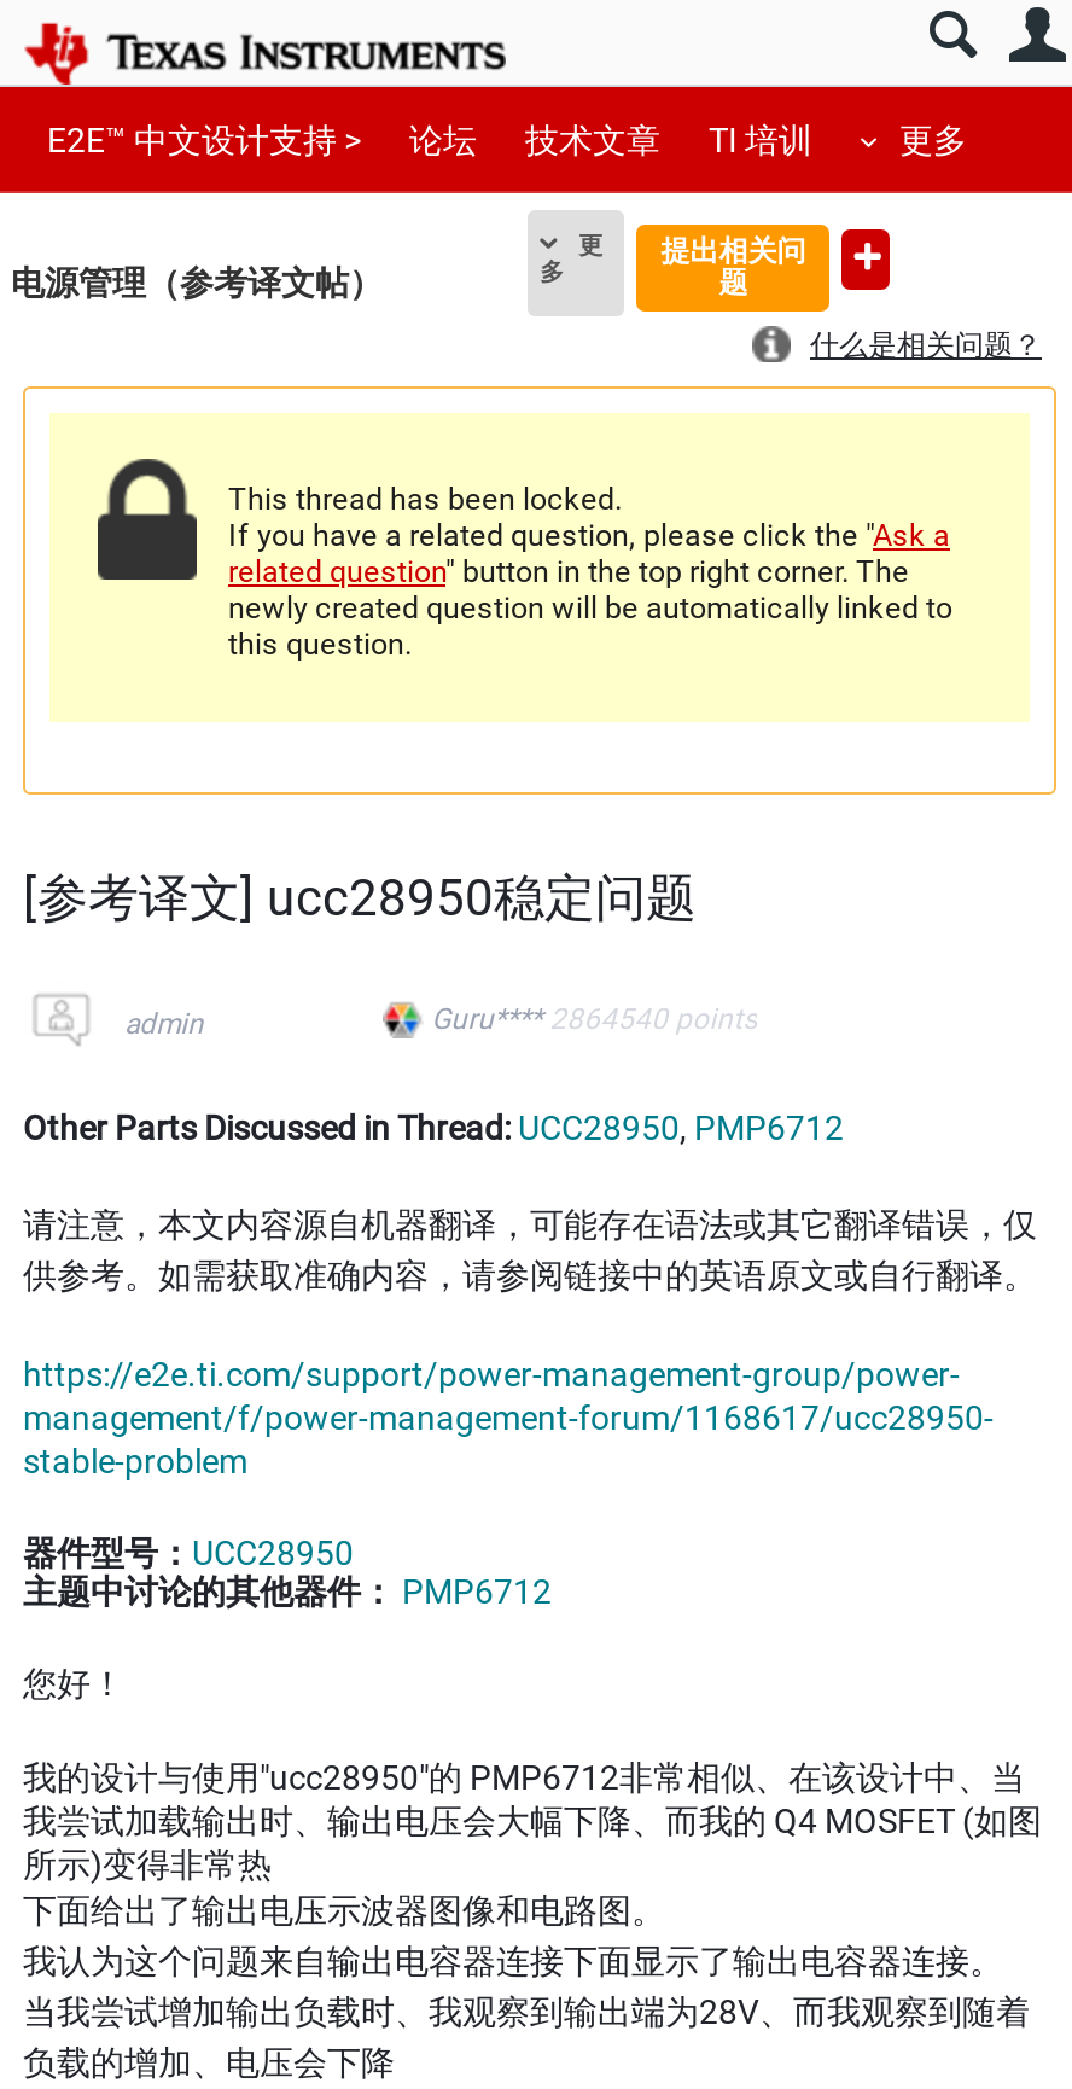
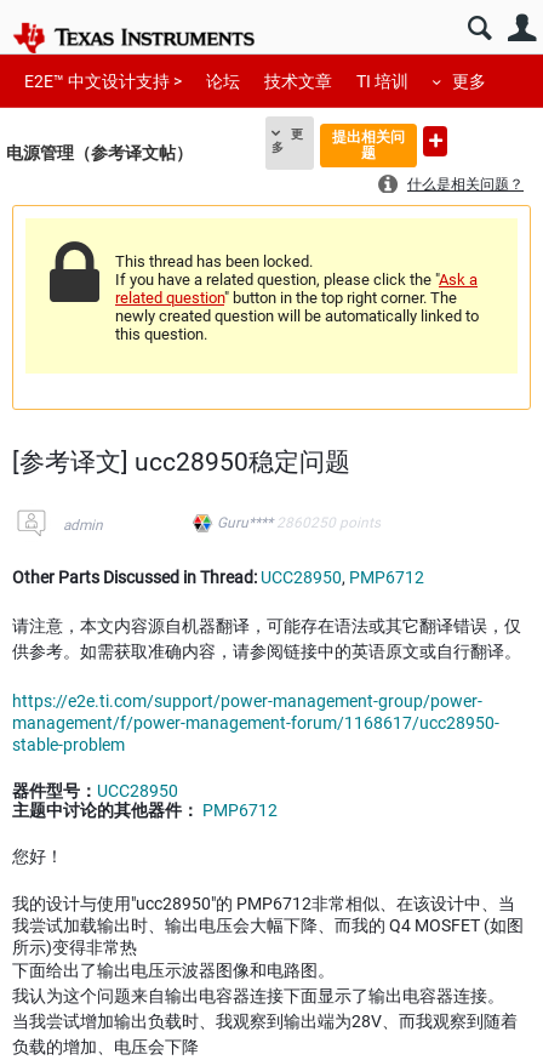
- Guru**** 2864540 points
+ Guru**** 2860250 points
